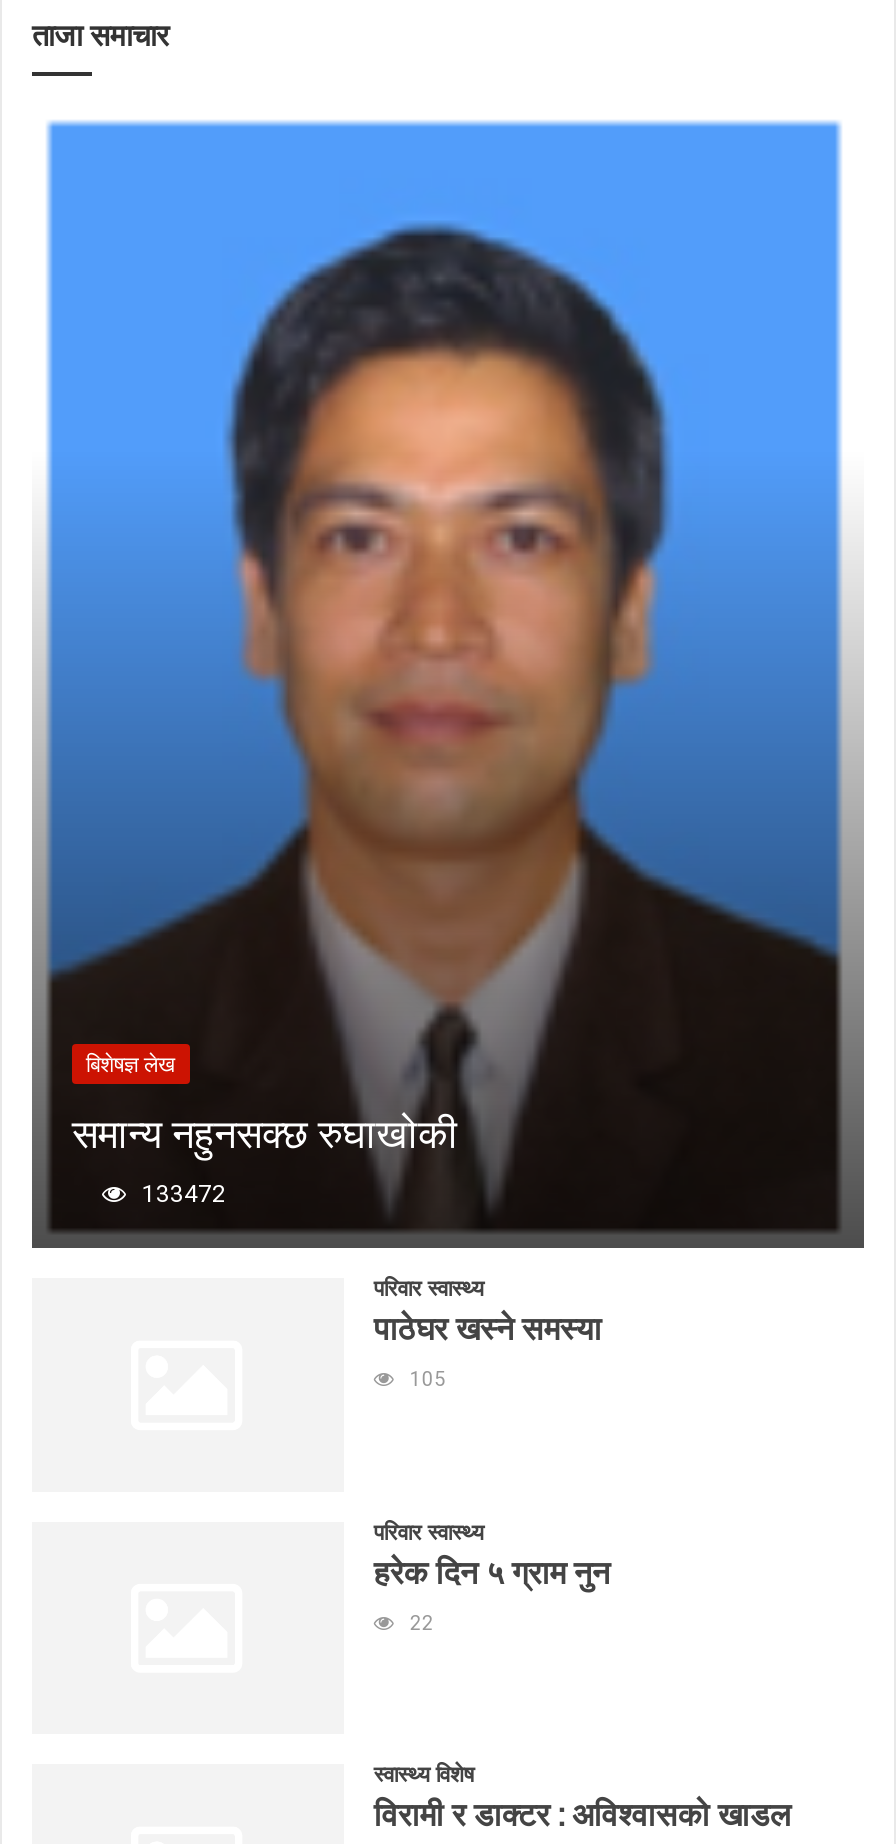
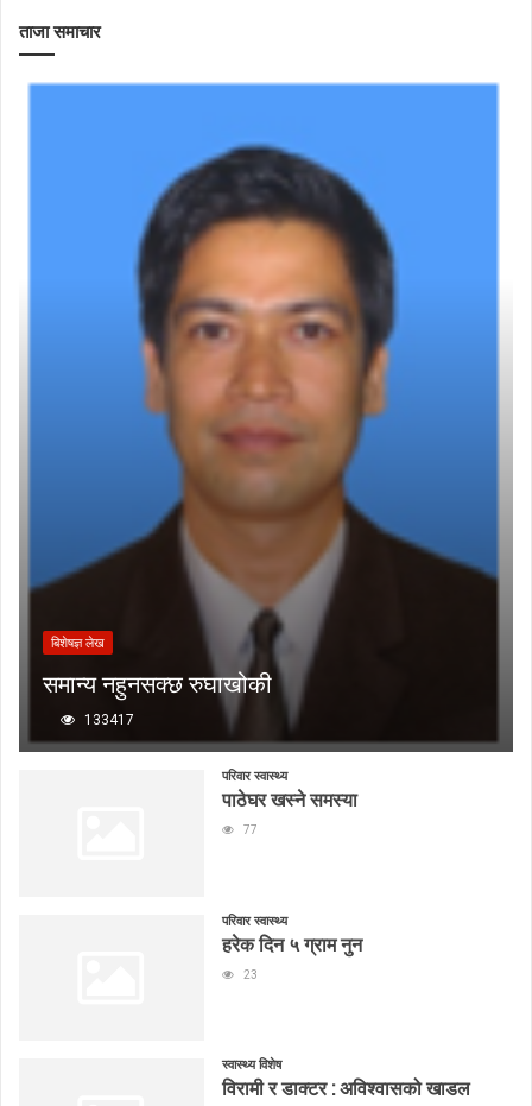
- 133472
+ 133417

- 105
+ 77

- 22
+ 23
